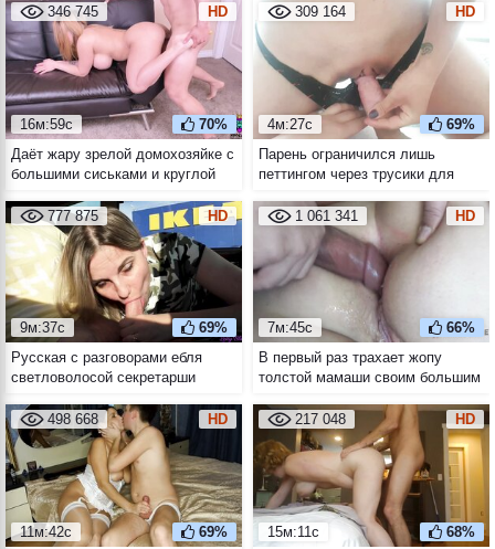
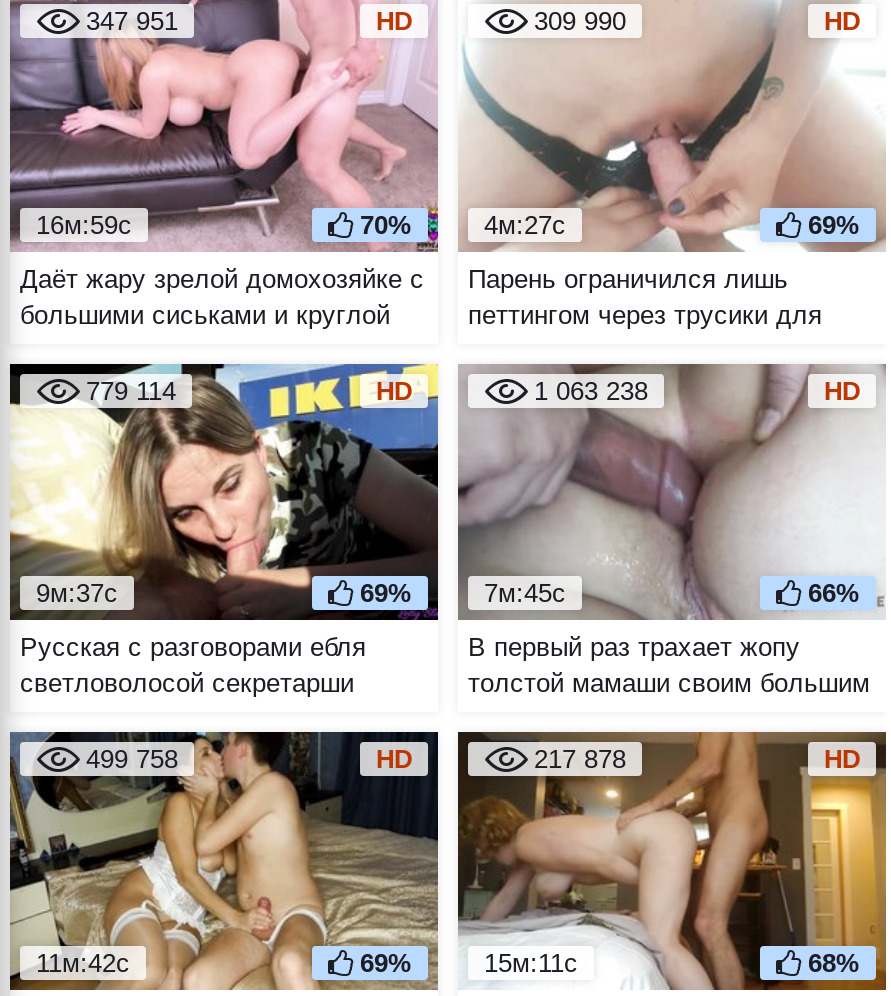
- 346 745
+ 347 951

- 309 164
+ 309 990

- 777 875
+ 779 114

- 1 061 341
+ 1 063 238

- 498 668
+ 499 758

- 217 048
+ 217 878
